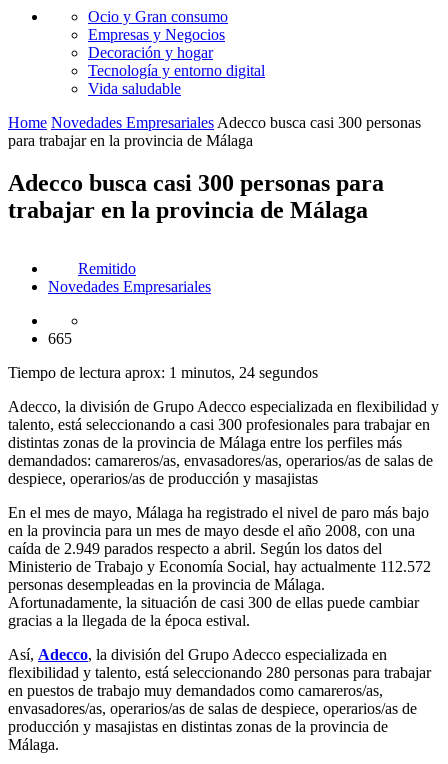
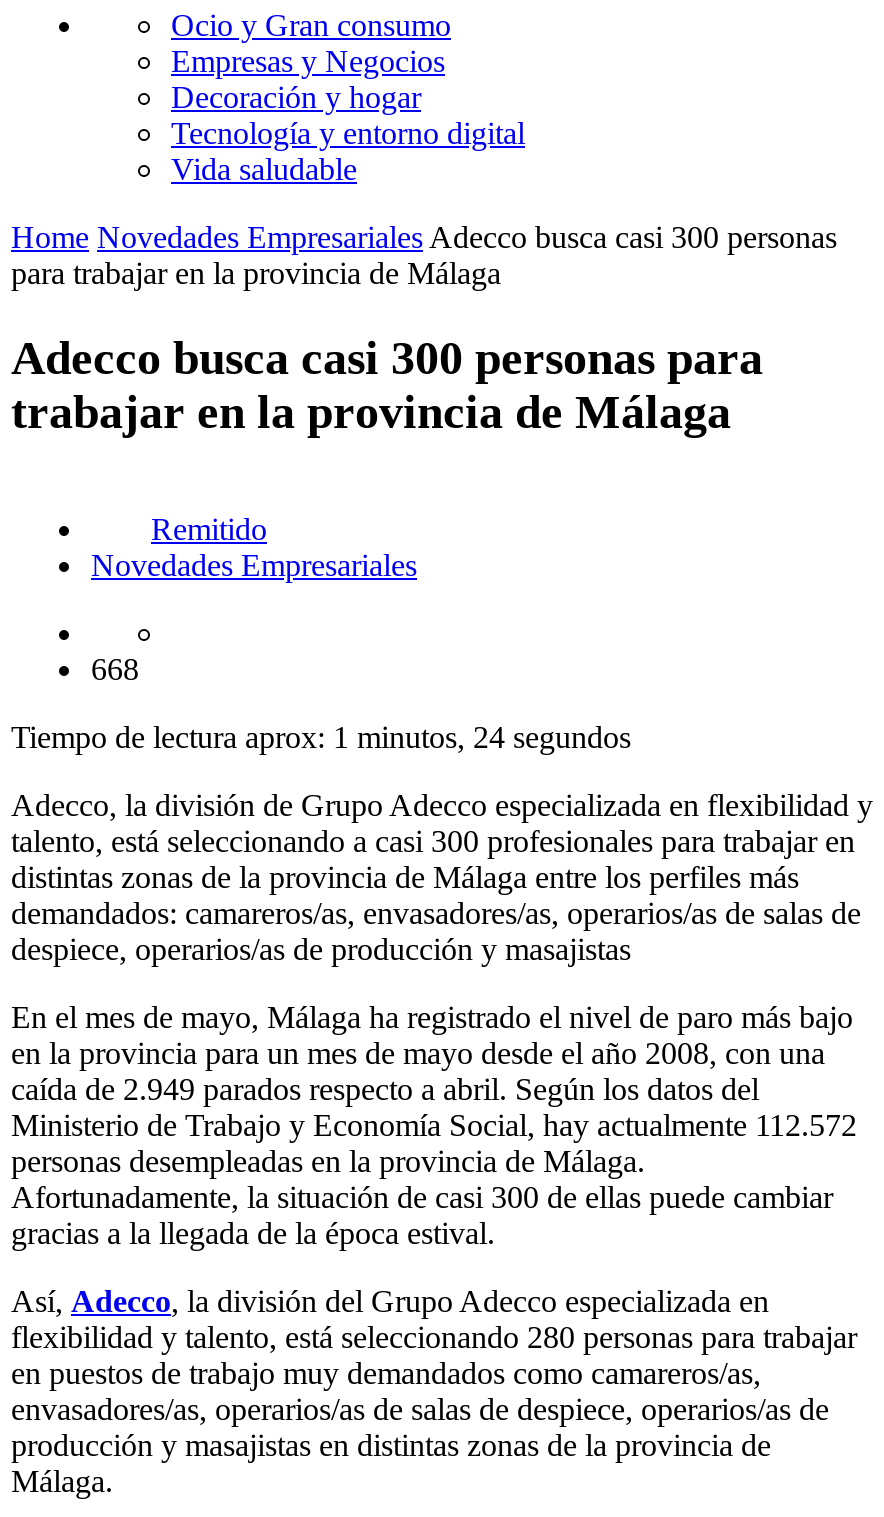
- 665
+ 668
